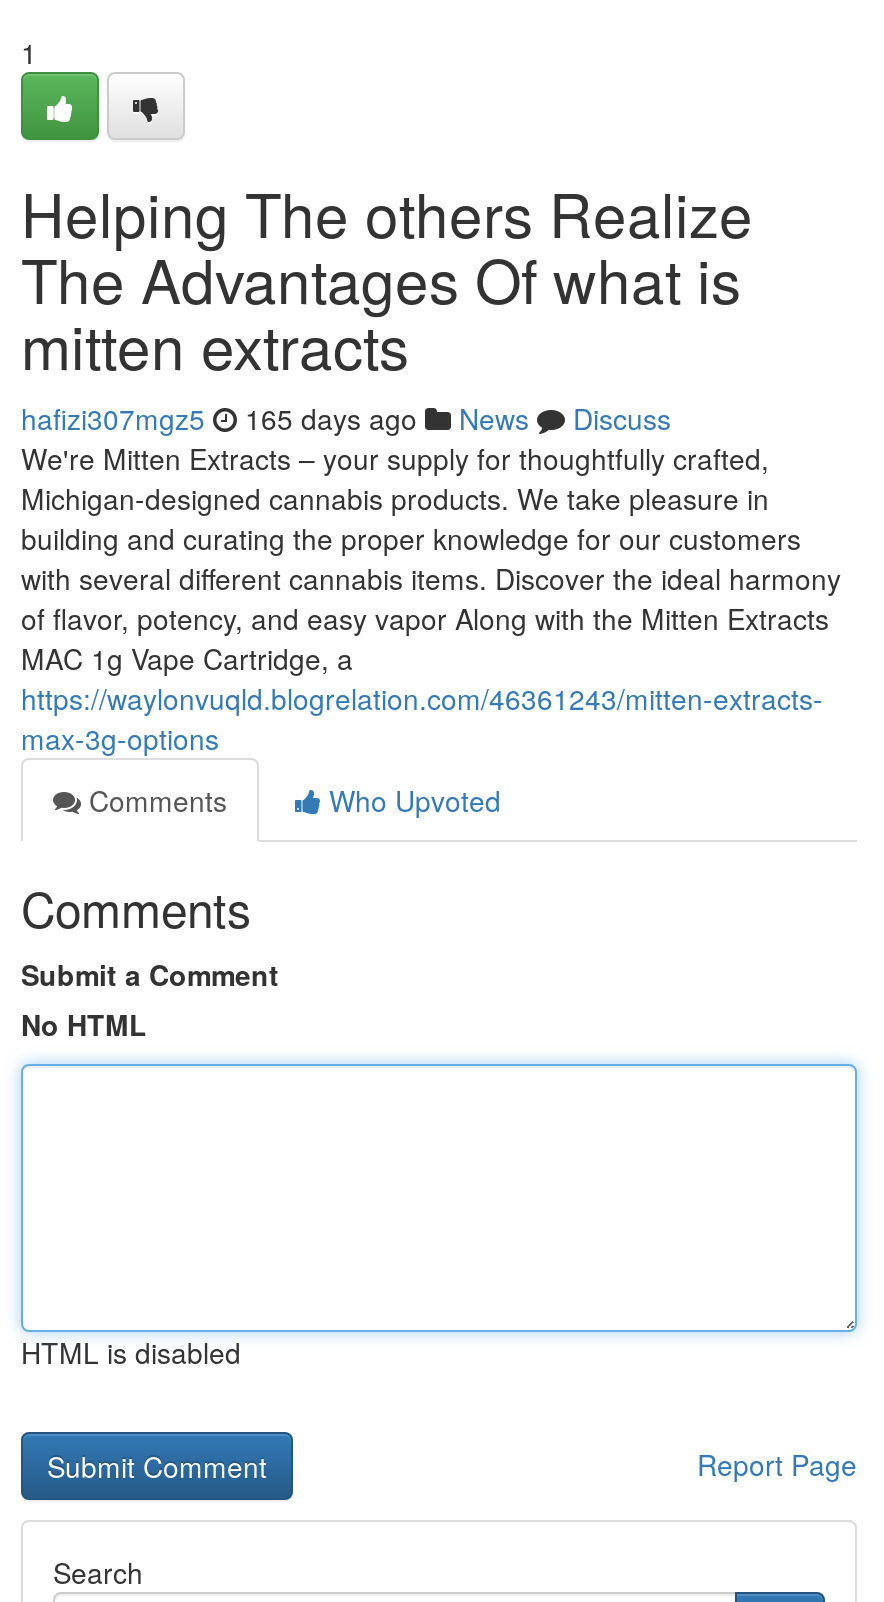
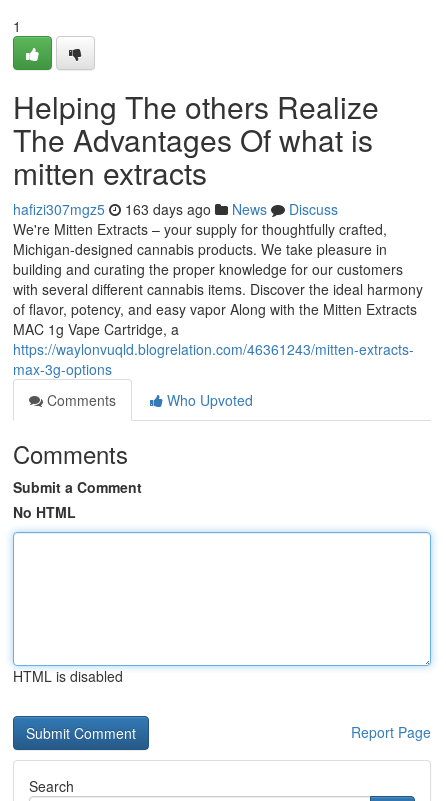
- hafizi307mgz5 165 days ago News Discuss
+ hafizi307mgz5 163 days ago News Discuss
